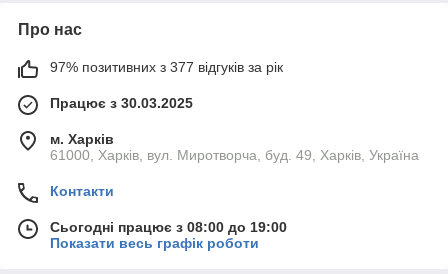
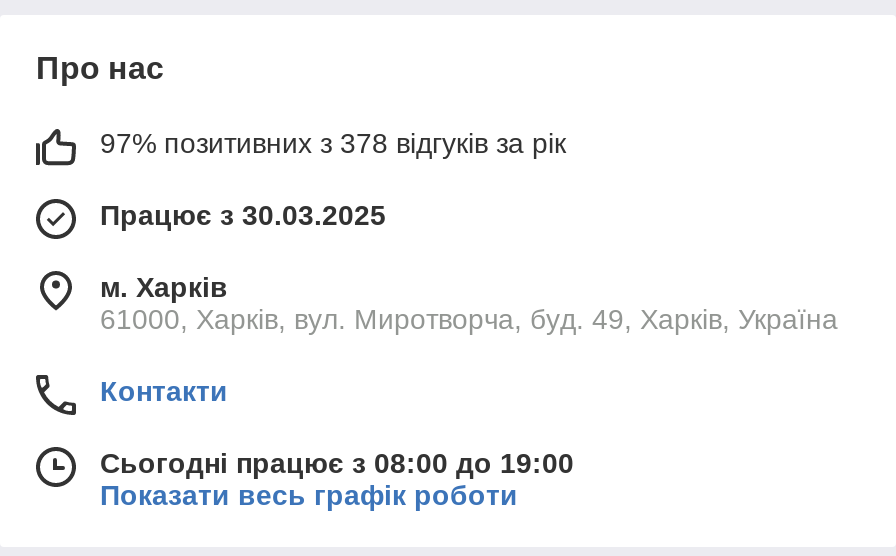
- 97% позитивних з 377 відгуків за рік
+ 97% позитивних з 378 відгуків за рік
